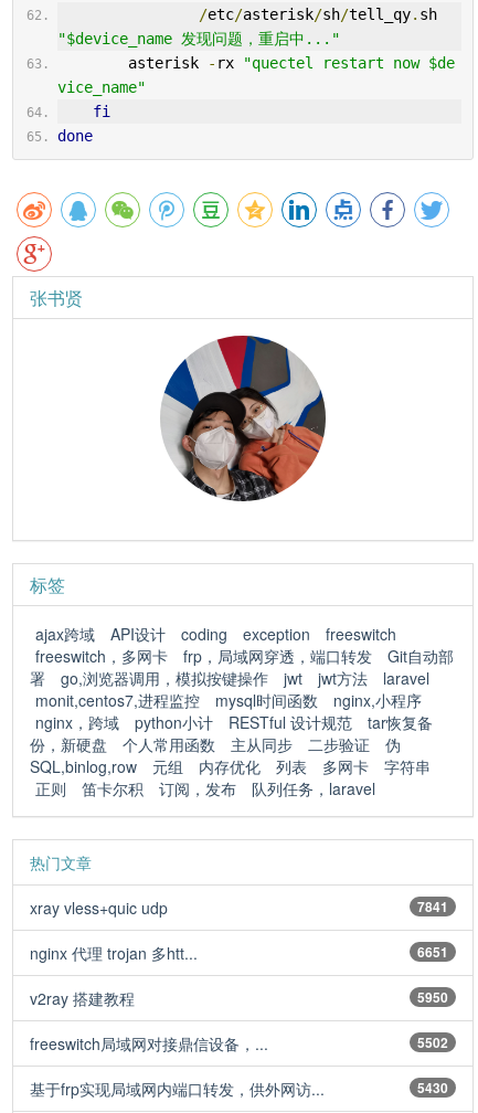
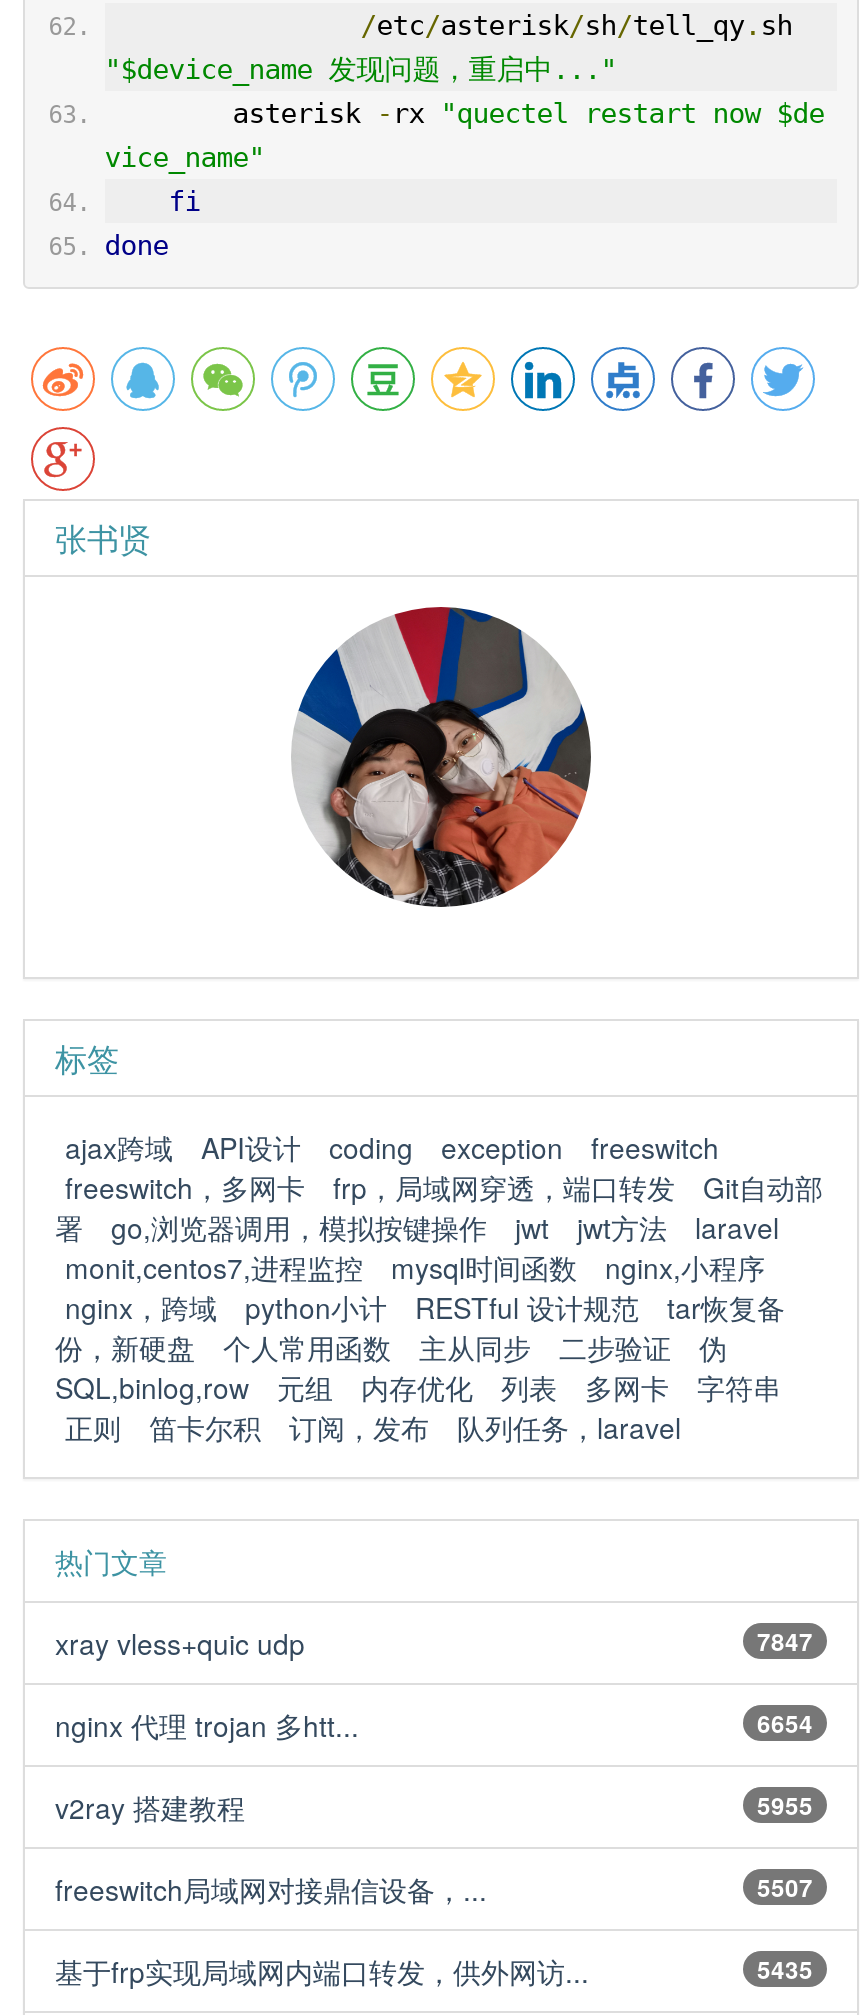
- 7841
+ 7847

- 6651
+ 6654

- 5950
+ 5955

- 5502
+ 5507

- 5430
+ 5435
